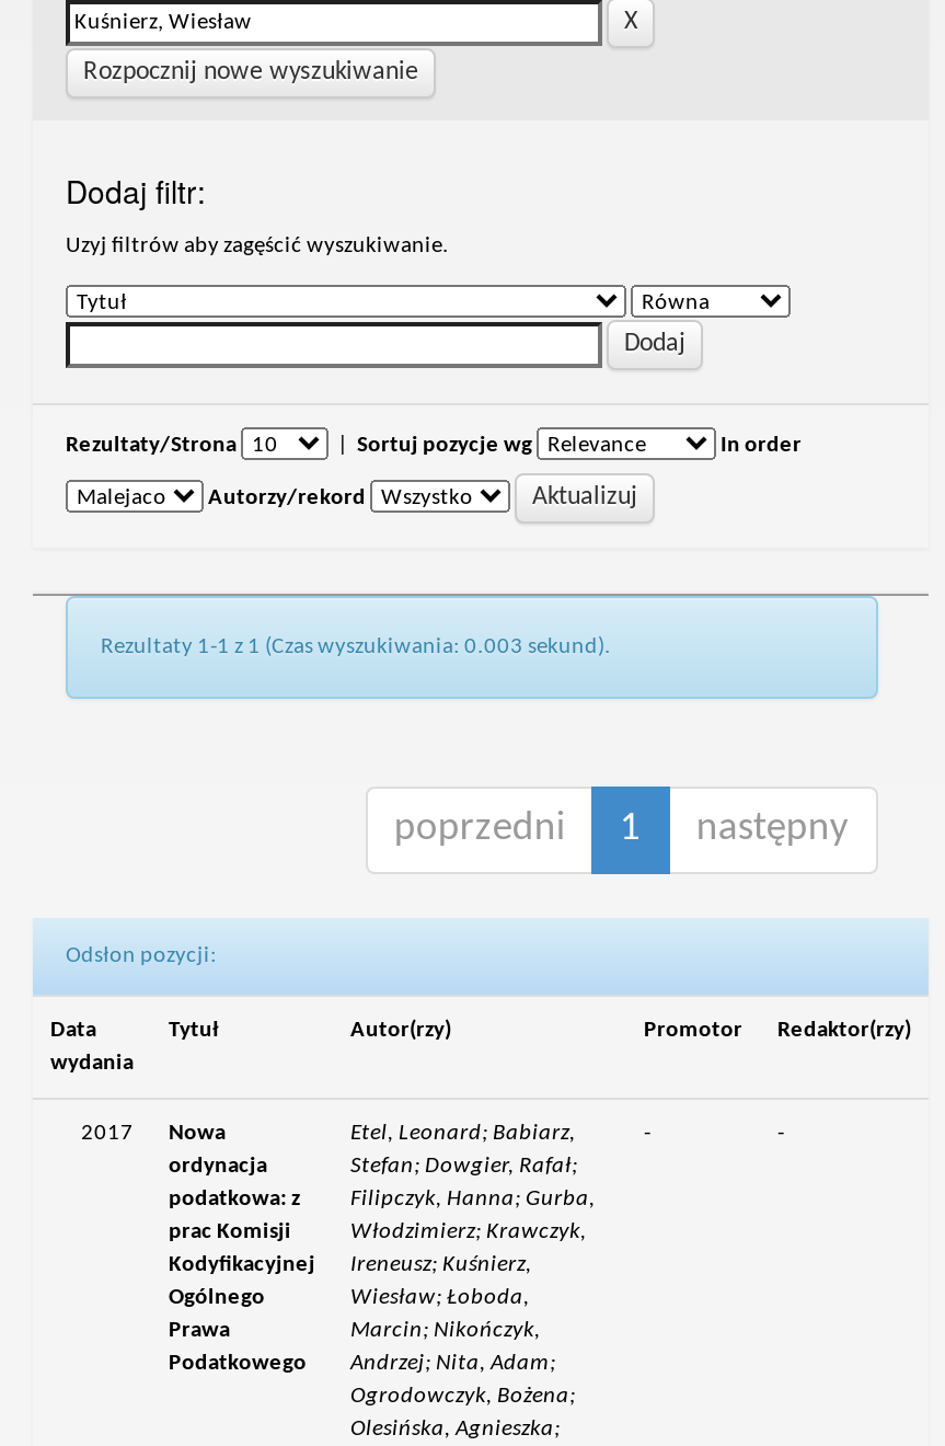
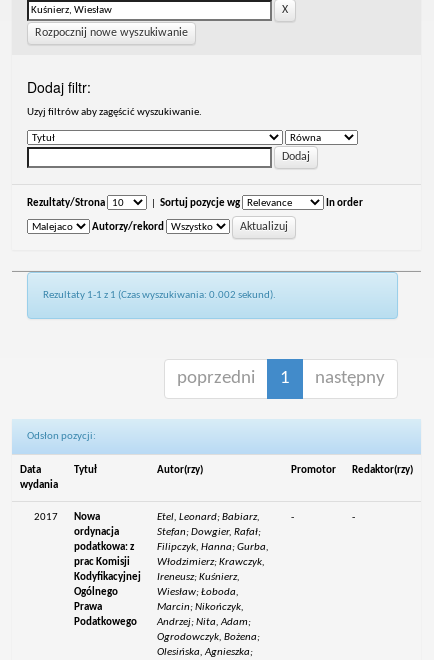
- Rezultaty 1-1 z 1 (Czas wyszukiwania: 0.003 sekund).
+ Rezultaty 1-1 z 1 (Czas wyszukiwania: 0.002 sekund).
